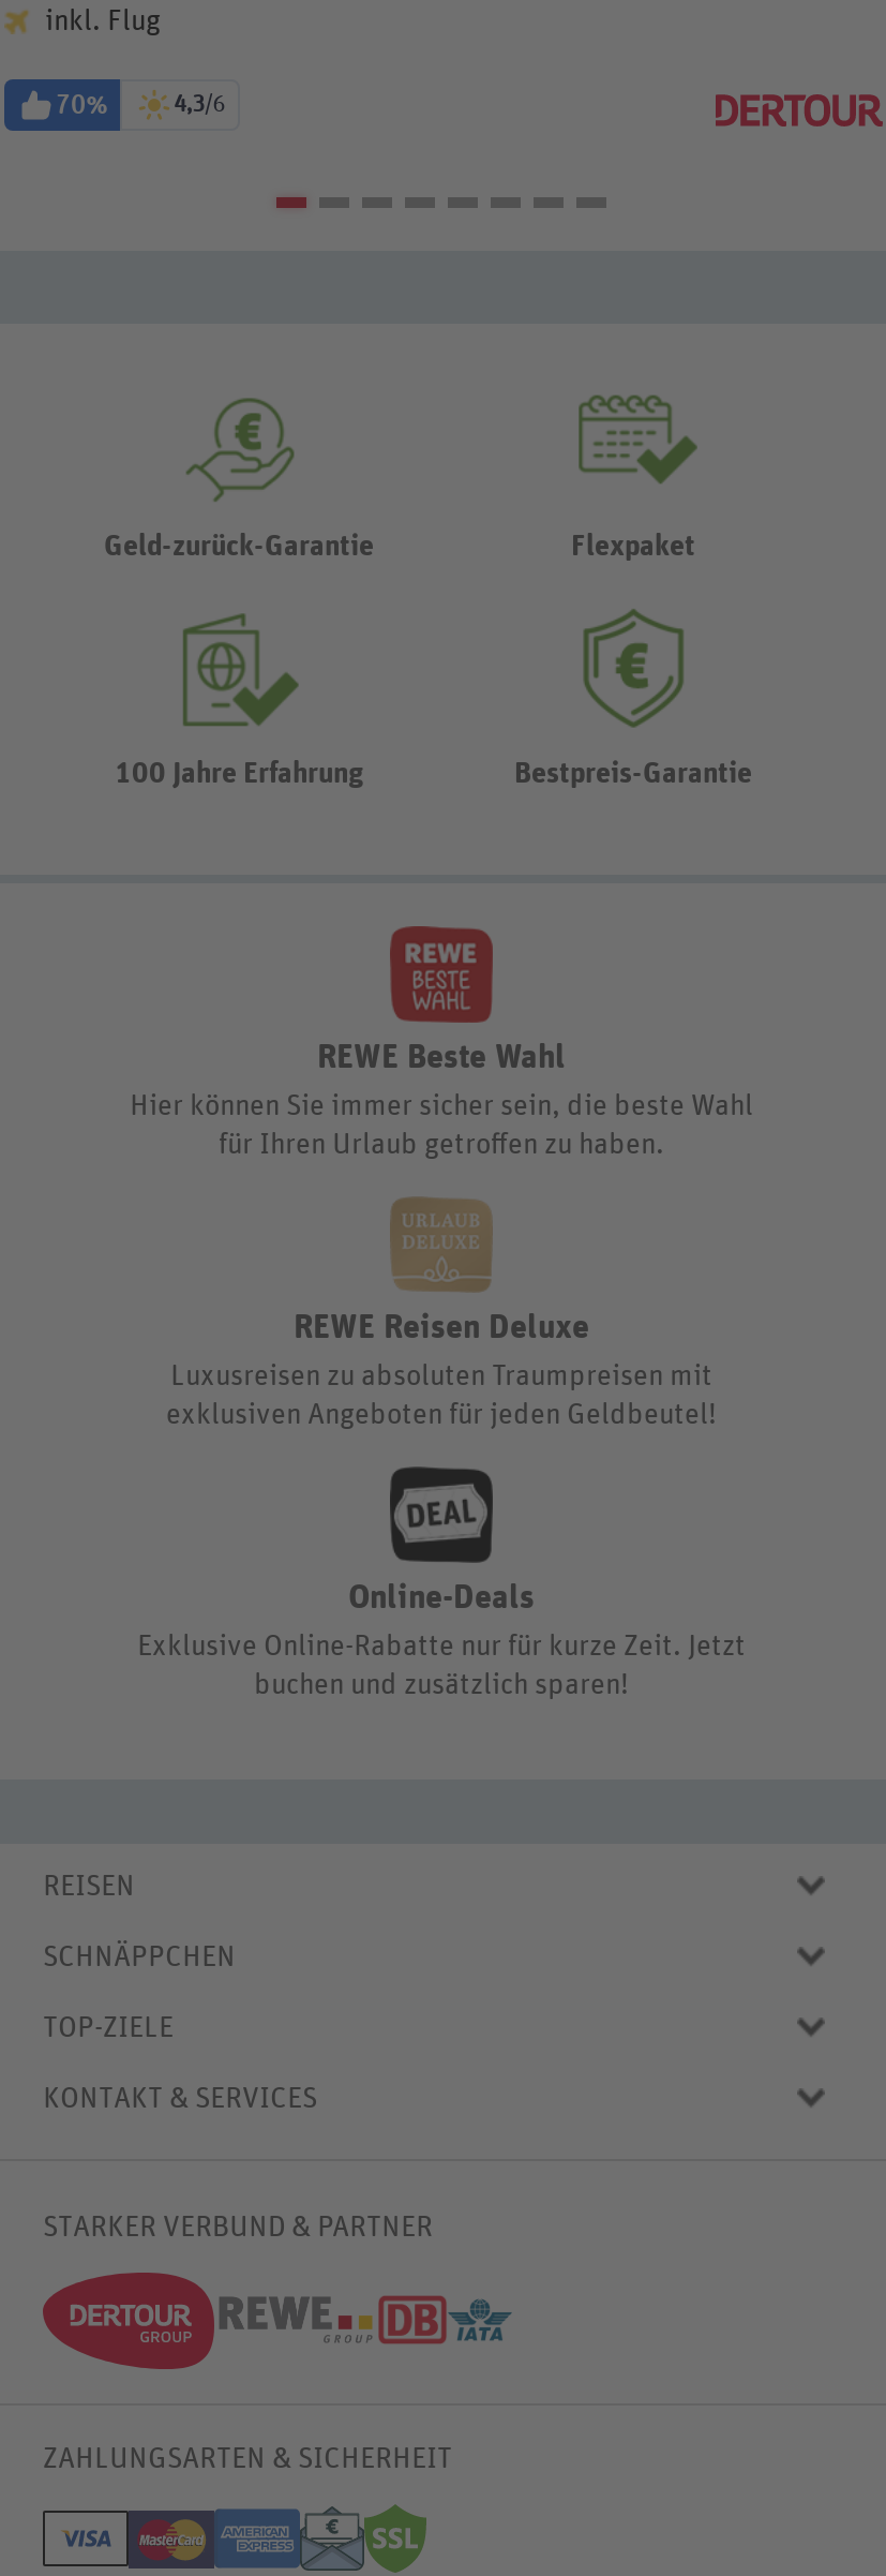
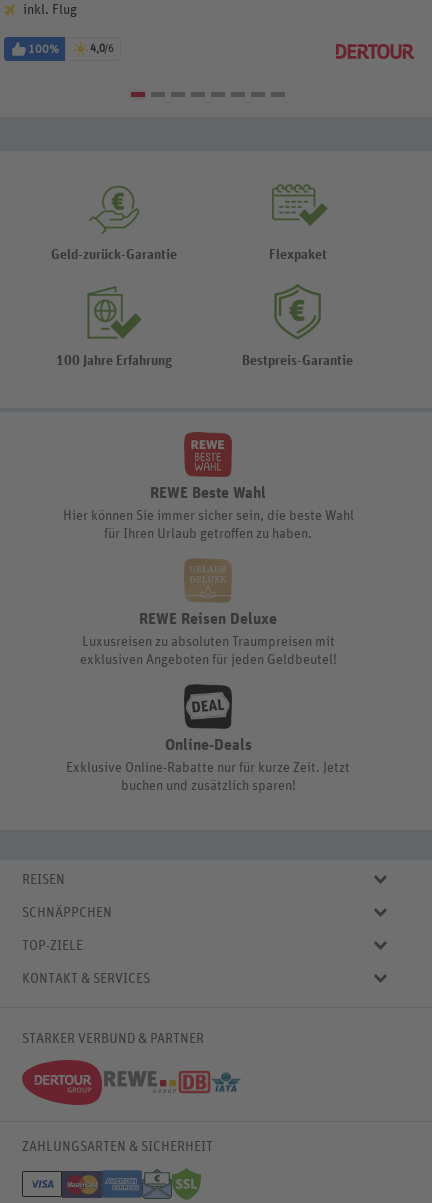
- 70%
+ 100%

- 4,3/6
+ 4,0/6
